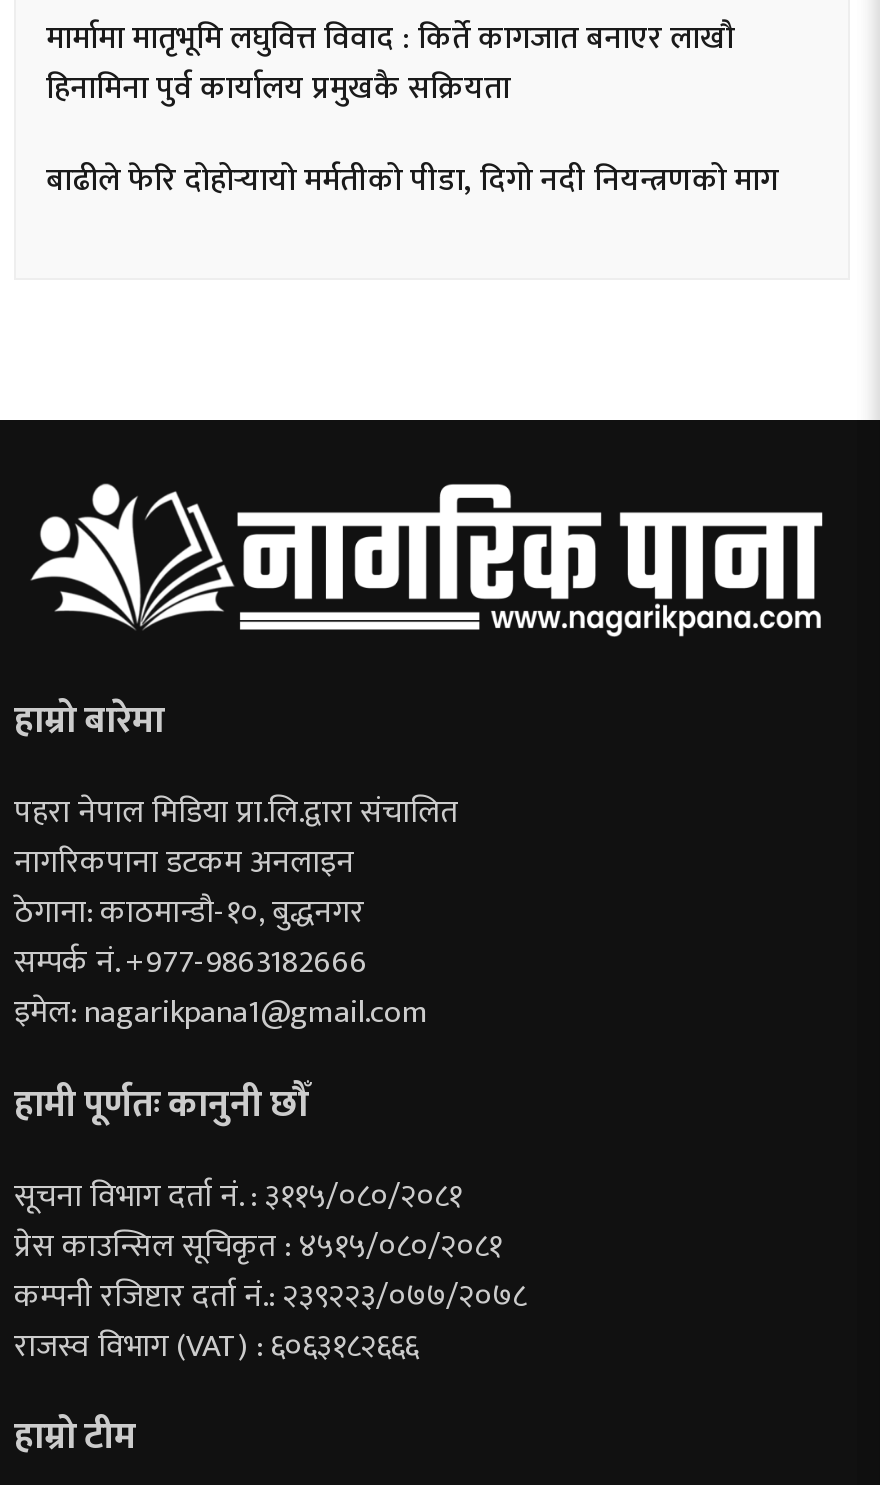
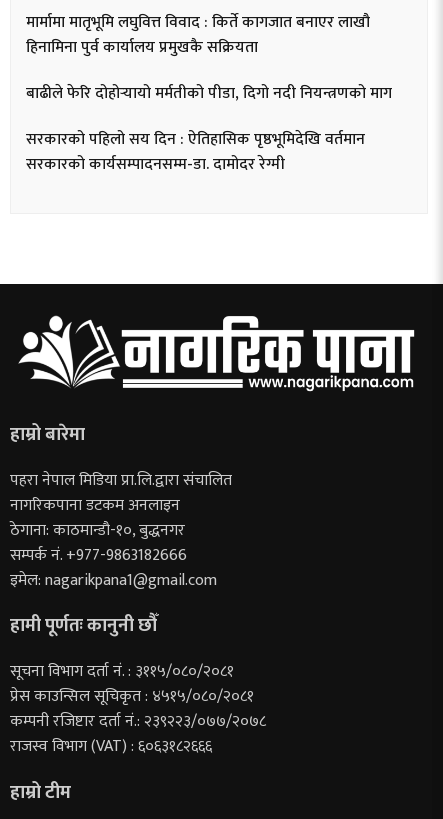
+ सरकारको पहिलो सय दिन : ऐतिहासिक पृष्ठभूमिदेखि वर्तमान
+ सरकारको कार्यसम्पादनसम्म-डा. दामोदर रेग्मी
